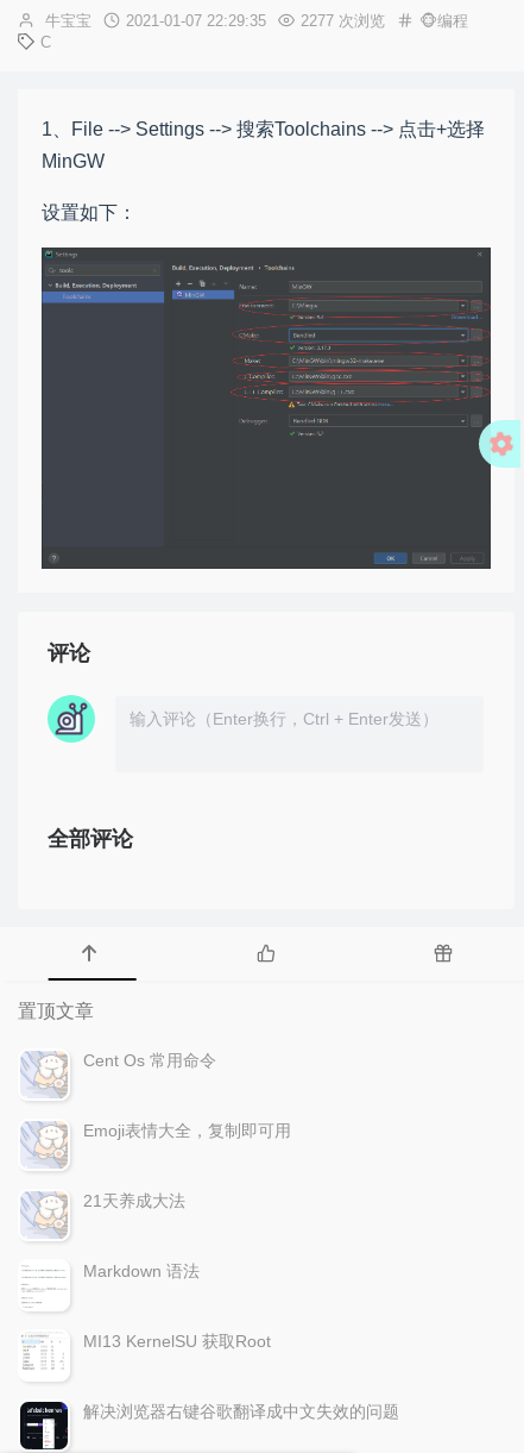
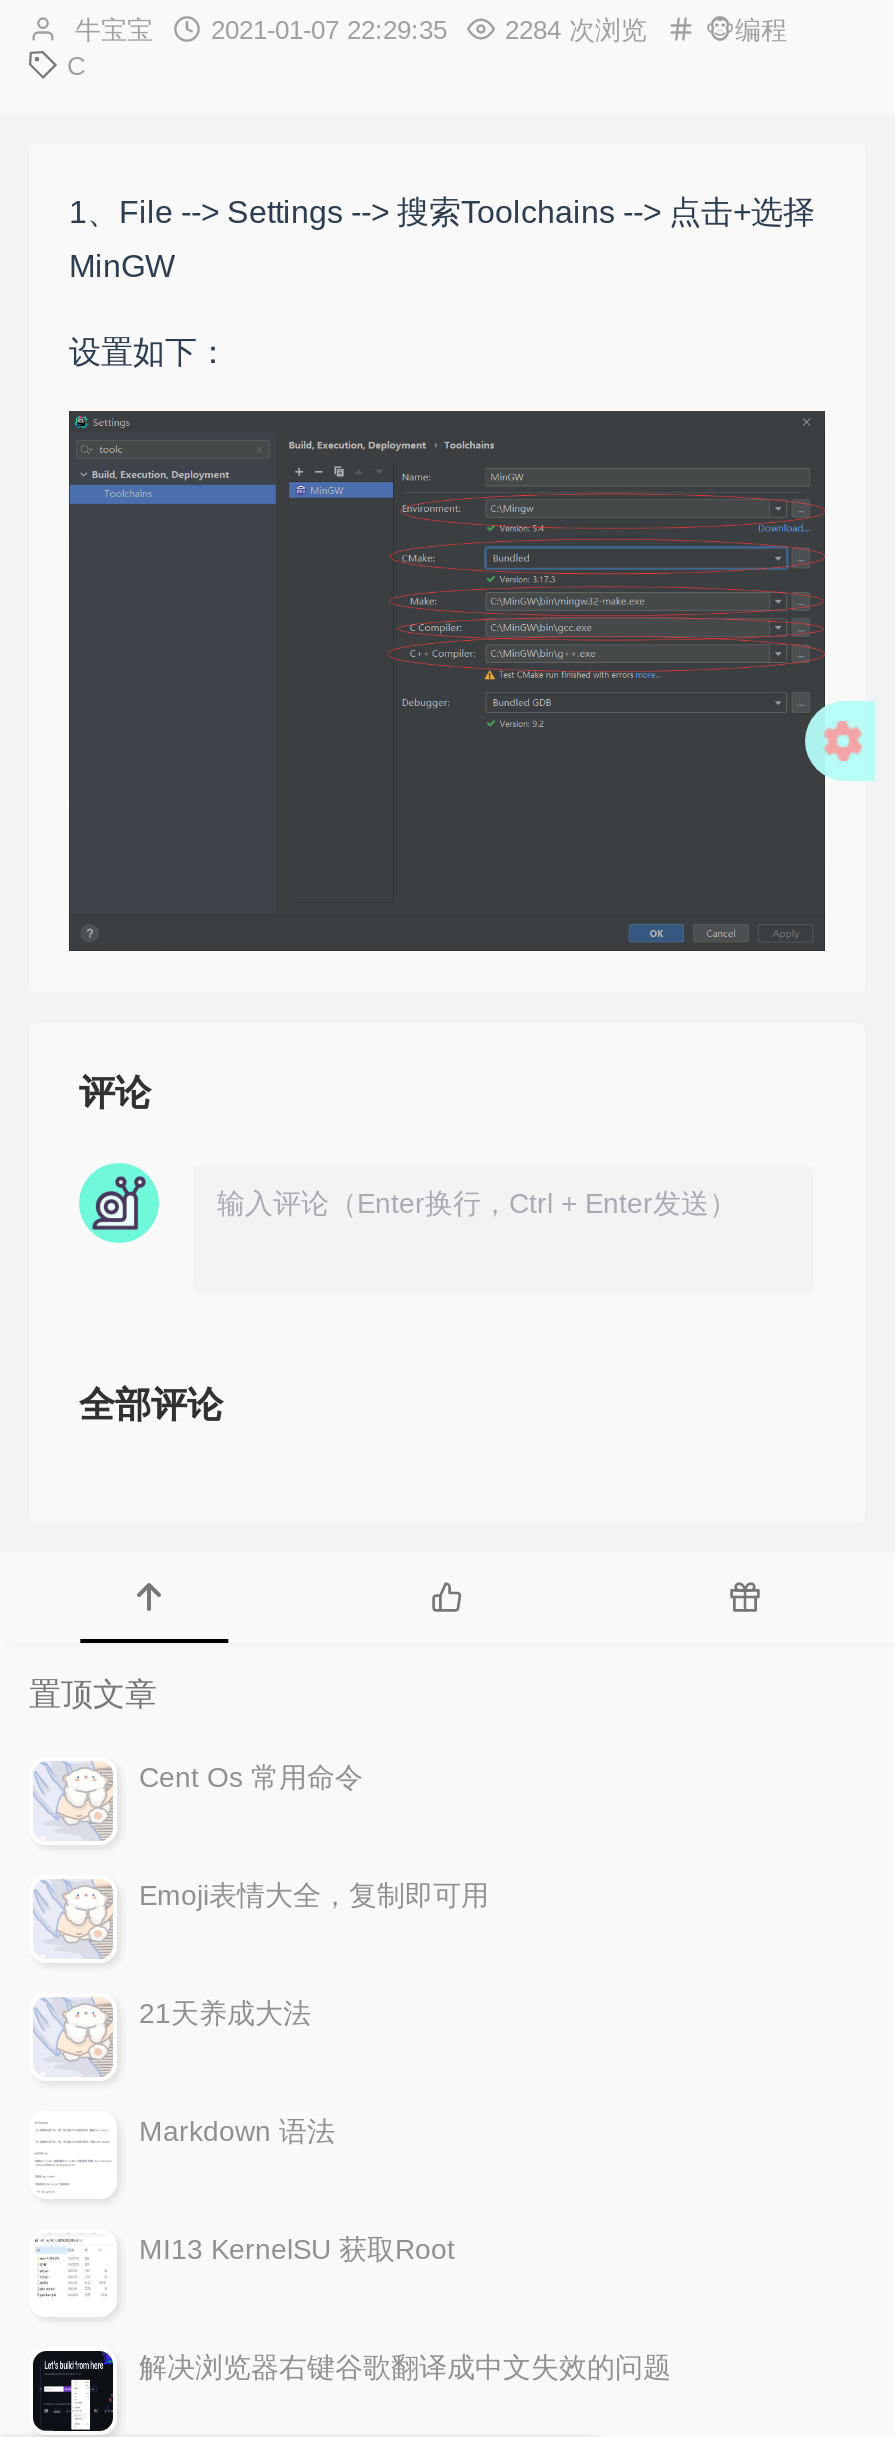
- 2277 次浏览
+ 2284 次浏览
